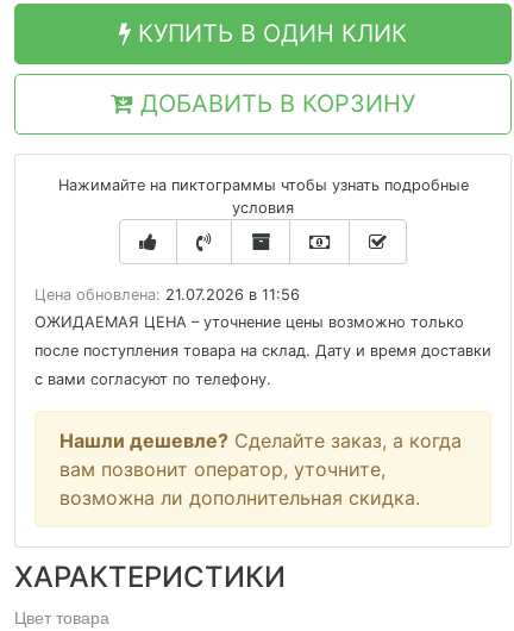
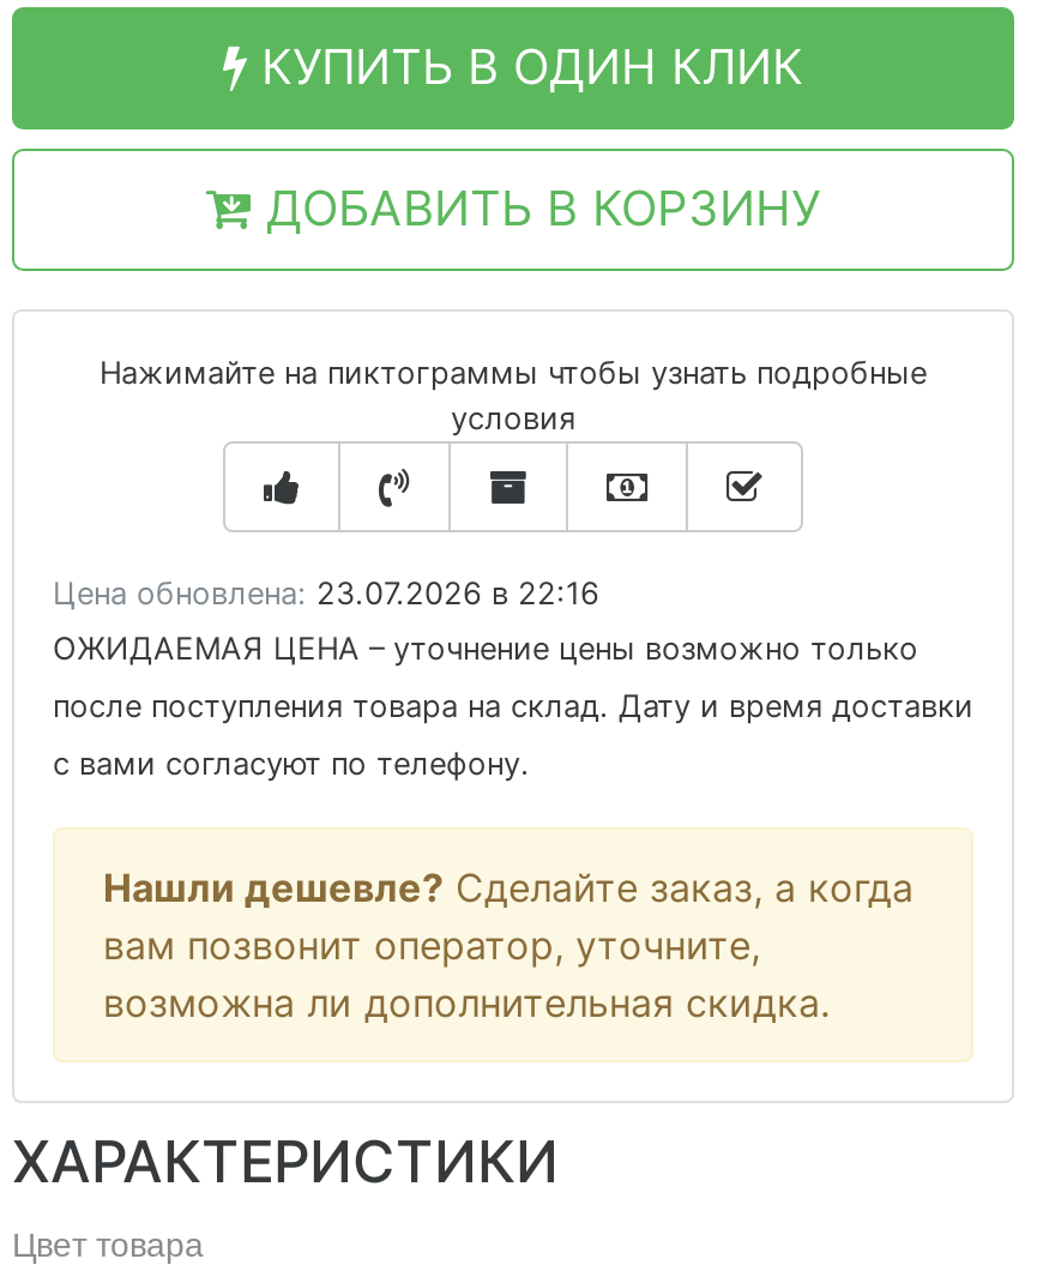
- Цена обновлена: 21.07.2026 в 11:56
+ Цена обновлена: 23.07.2026 в 22:16
